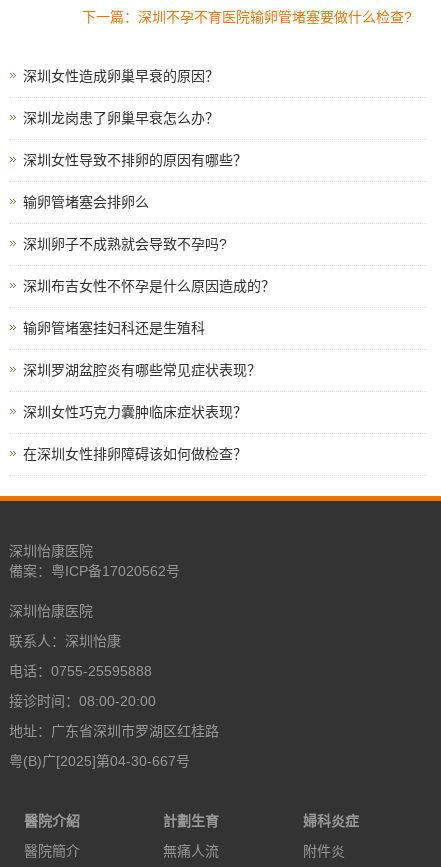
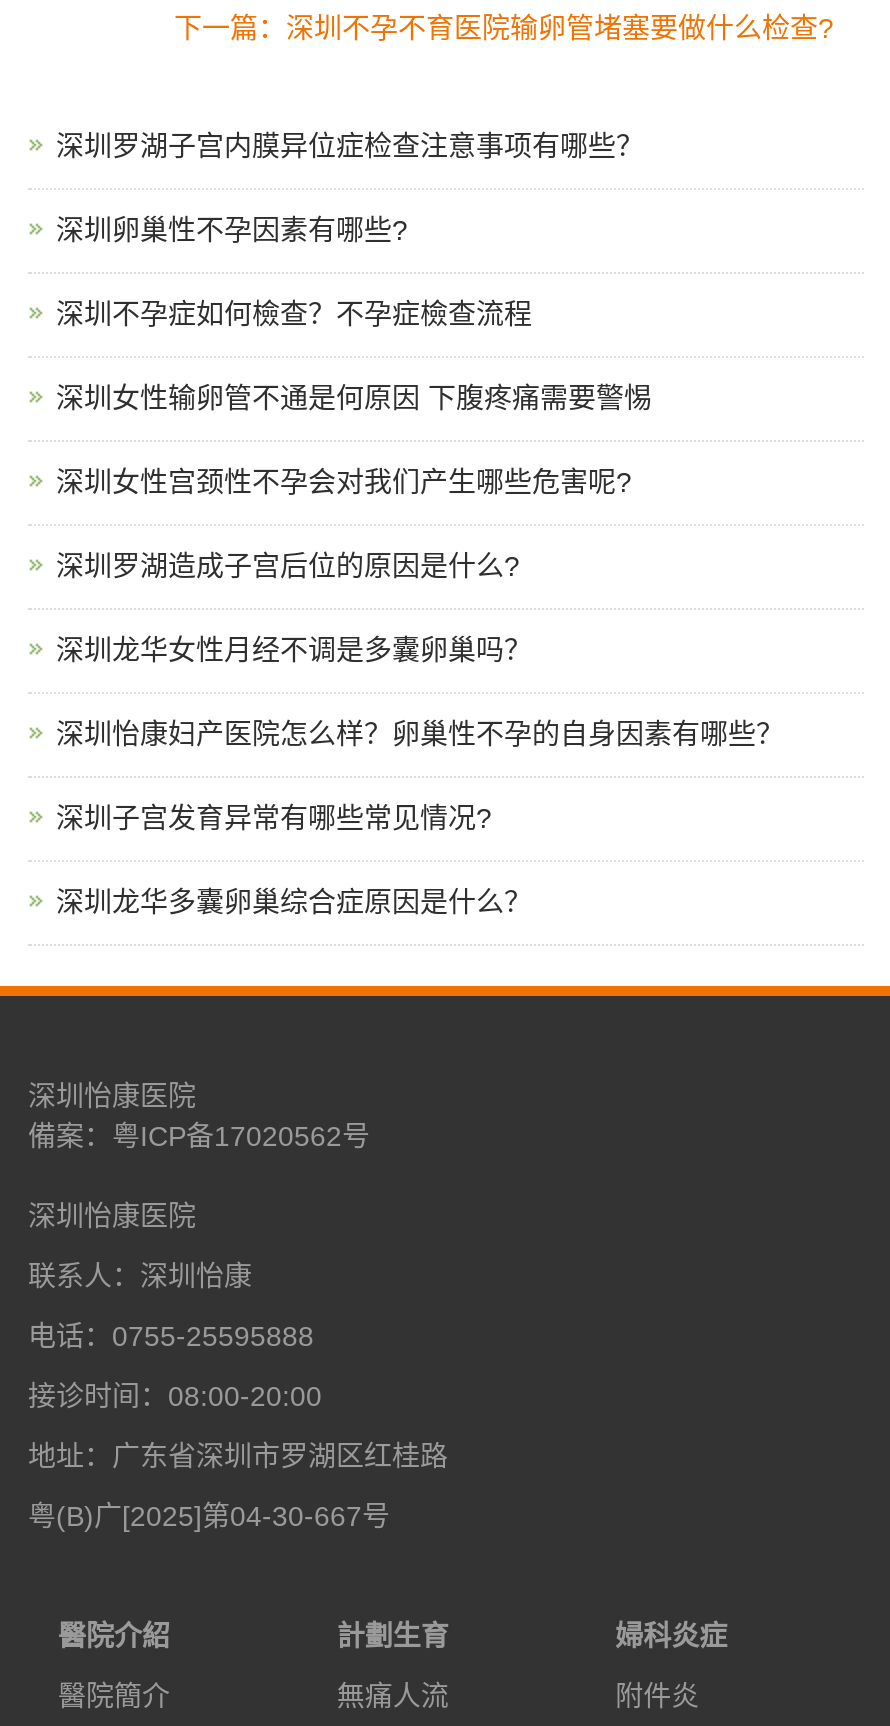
- 深圳女性造成卵巢早衰的原因？
+ 深圳罗湖子宫内膜异位症检查注意事项有哪些？

- 深圳龙岗患了卵巢早衰怎么办？
+ 深圳卵巢性不孕因素有哪些?

- 深圳女性导致不排卵的原因有哪些？
+ 深圳不孕症如何檢查？不孕症檢查流程

- 输卵管堵塞会排卵么
+ 深圳女性输卵管不通是何原因 下腹疼痛需要警惕

- 深圳卵子不成熟就会导致不孕吗?
+ 深圳女性宫颈性不孕会对我们产生哪些危害呢?

- 深圳布吉女性不怀孕是什么原因造成的？
+ 深圳罗湖造成子宫后位的原因是什么?

- 输卵管堵塞挂妇科还是生殖科
+ 深圳龙华女性月经不调是多囊卵巢吗？

- 深圳罗湖盆腔炎有哪些常见症状表现？
+ 深圳怡康妇产医院怎么样？卵巢性不孕的自身因素有哪些？

- 深圳女性巧克力囊肿临床症状表现？
+ 深圳子宫发育异常有哪些常见情况?

- 在深圳女性排卵障碍该如何做检查？
+ 深圳龙华多囊卵巢综合症原因是什么？
